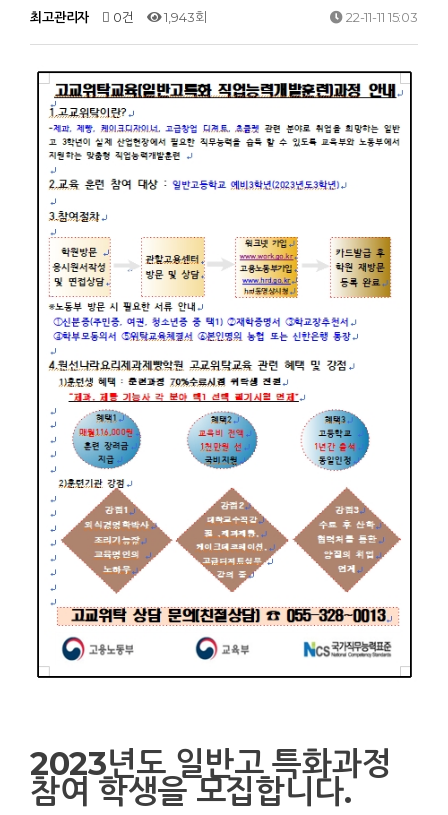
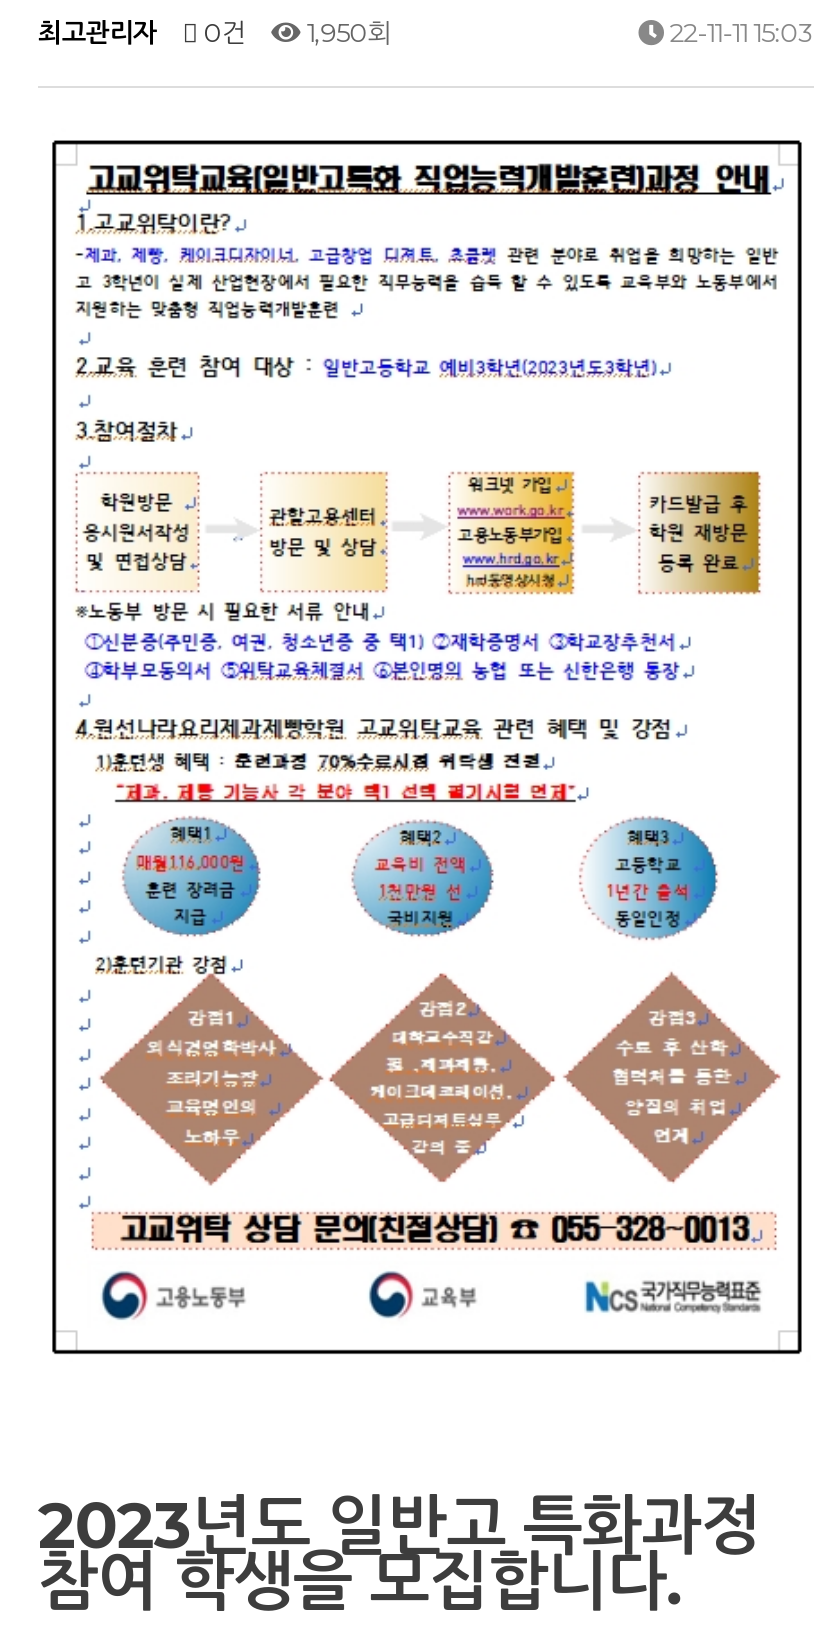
- 1,943회
+ 1,950회
